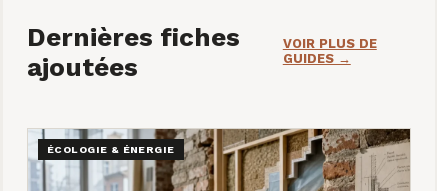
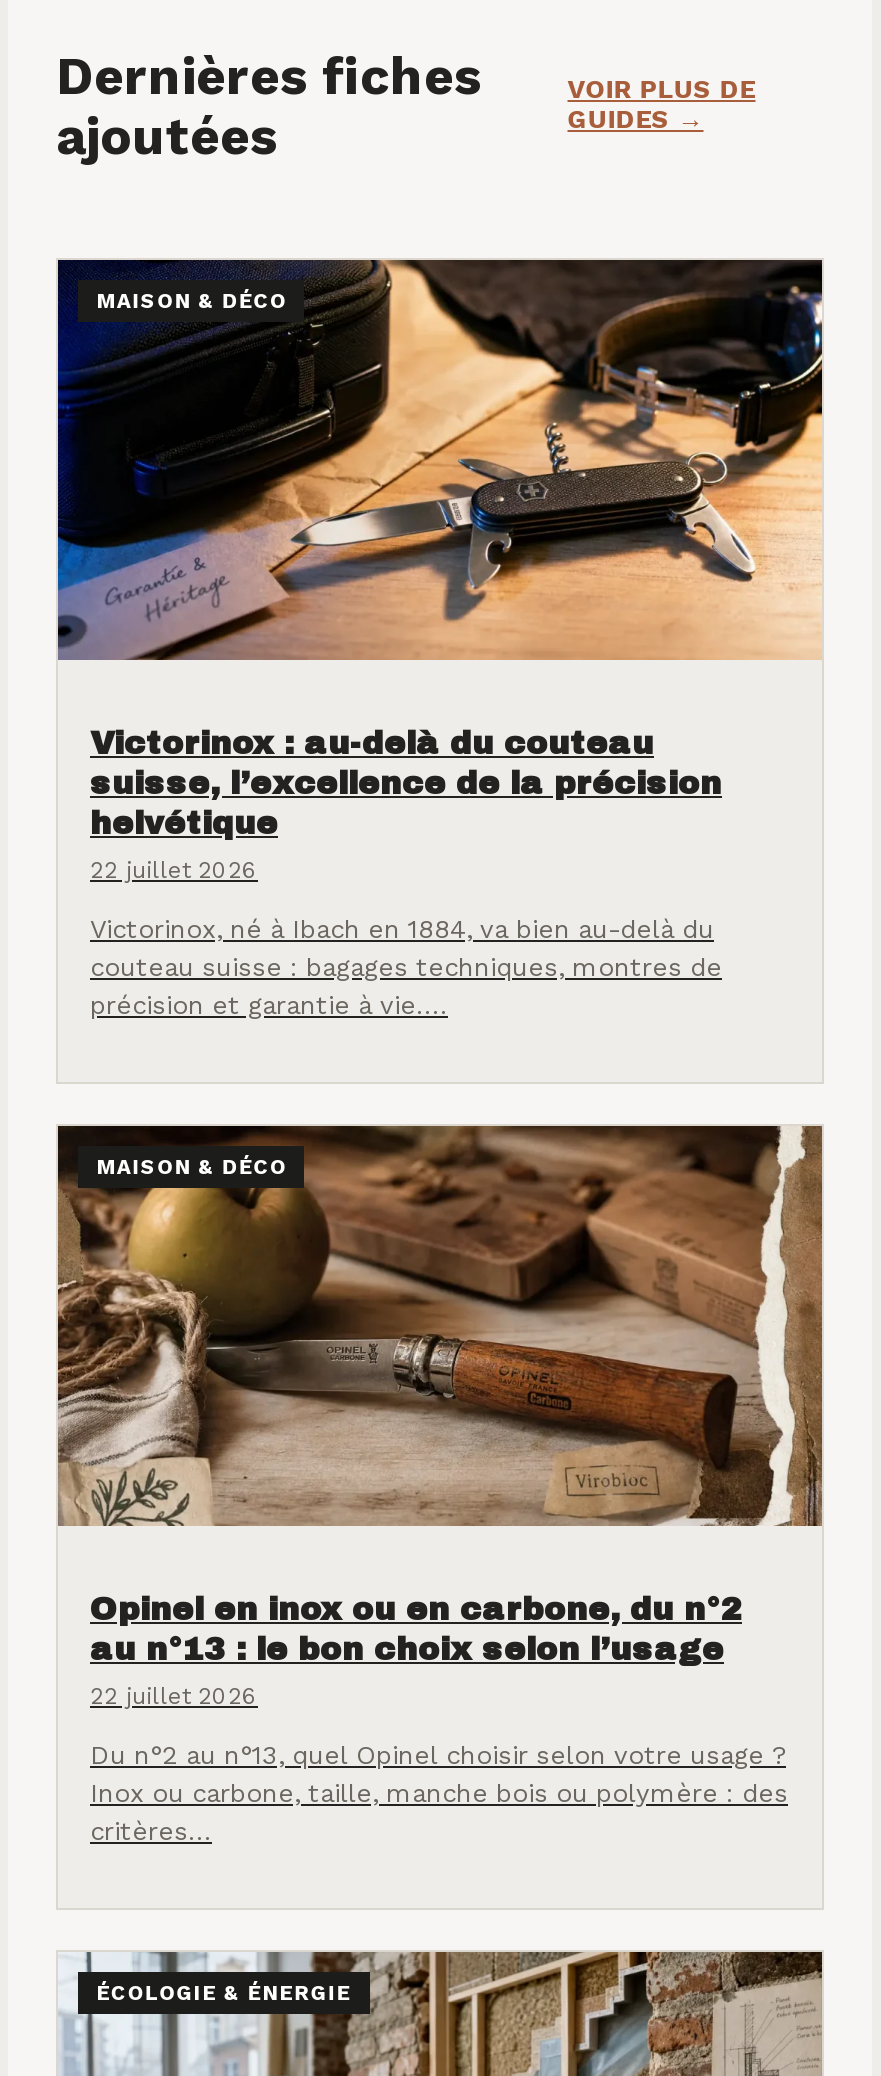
+ [image]
+ MAISON & DÉCO

+ [image]
+ MAISON & DÉCO

+ Victorinox : au-delà du couteau
+ suisse, l’excellence de la précision
+ helvétique
+ 22 juillet 2026
+ Victorinox, né à Ibach en 1884, va bien au-delà du
+ couteau suisse : bagages techniques, montres de
+ précision et garantie à vie.…

+ Opinel en inox ou en carbone, du n°2
+ au n°13 : le bon choix selon l’usage
+ 22 juillet 2026
+ Du n°2 au n°13, quel Opinel choisir selon votre usage ?
+ Inox ou carbone, taille, manche bois ou polymère : des
+ critères…
